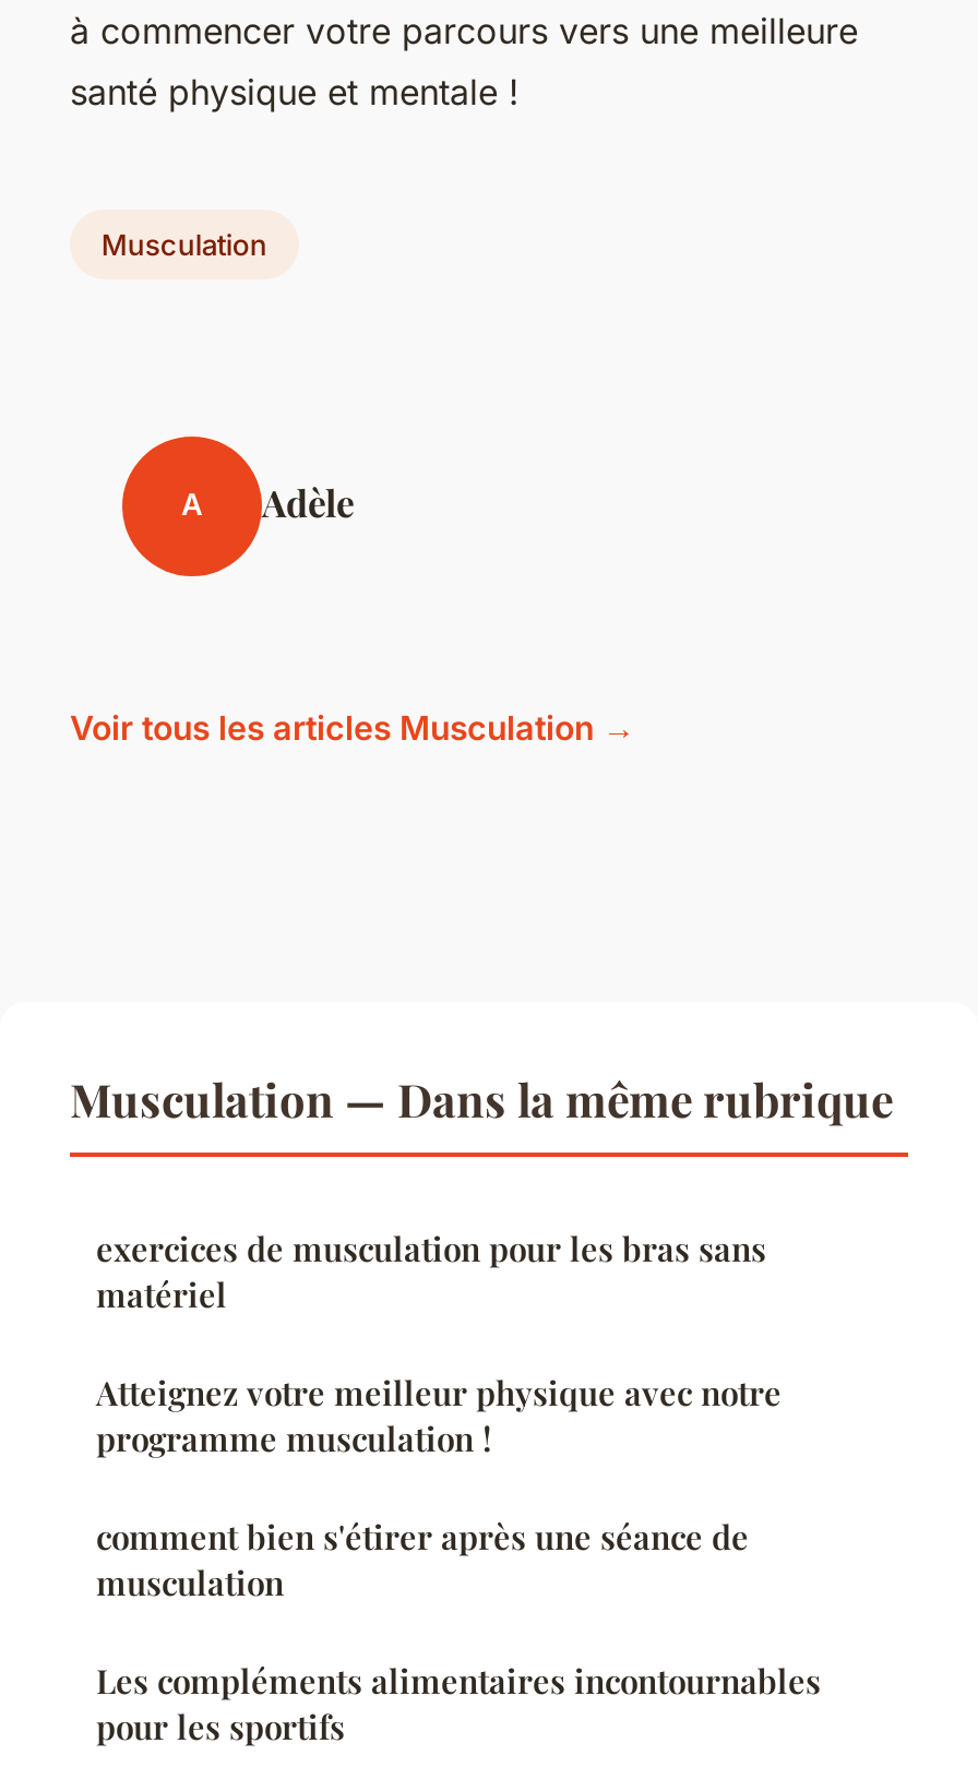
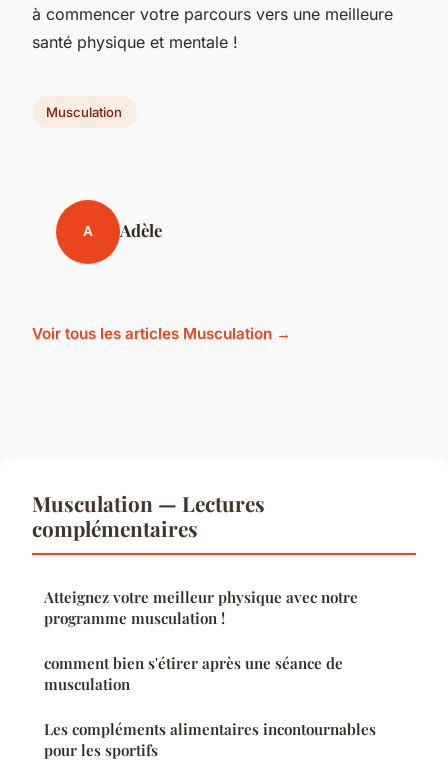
- Musculation — Dans la même rubrique
- exercices de musculation pour les bras sans
- matériel
+ Musculation — Lectures
+ complémentaires
